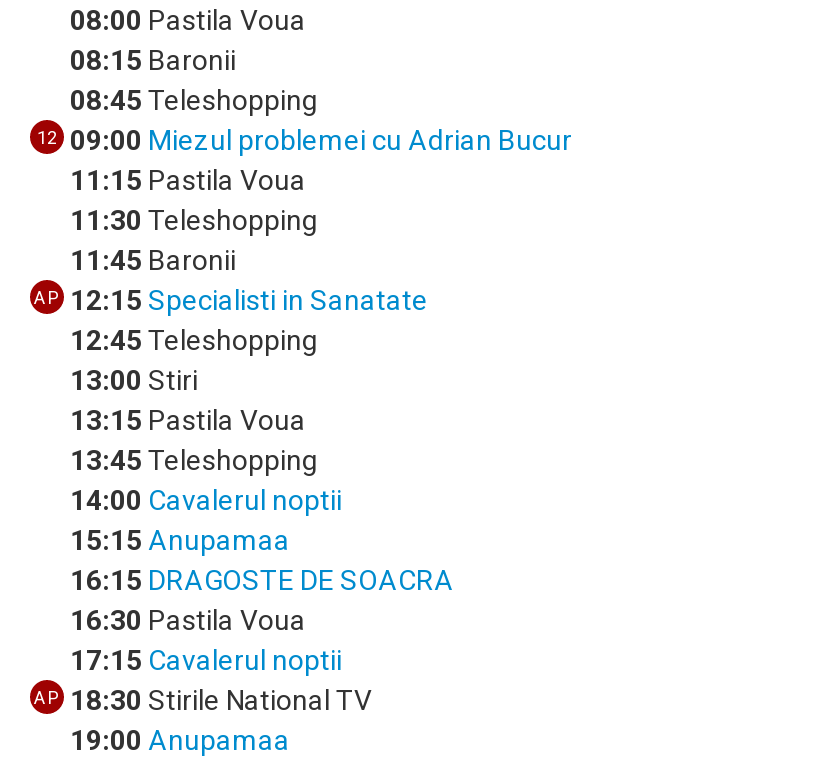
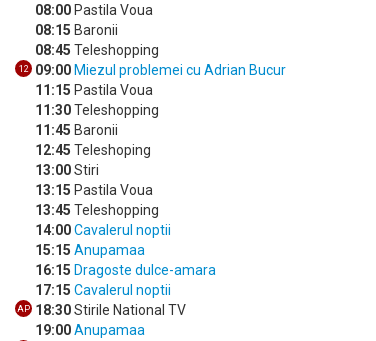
- 12:15 Specialisti in Sanatate
- AP
- 12:45 Teleshopping
+ 12:45 Teleshoping

- 16:15 DRAGOSTE DE SOACRA
- 16:30 Pastila Voua
+ 16:15 Dragoste dulce-amara
